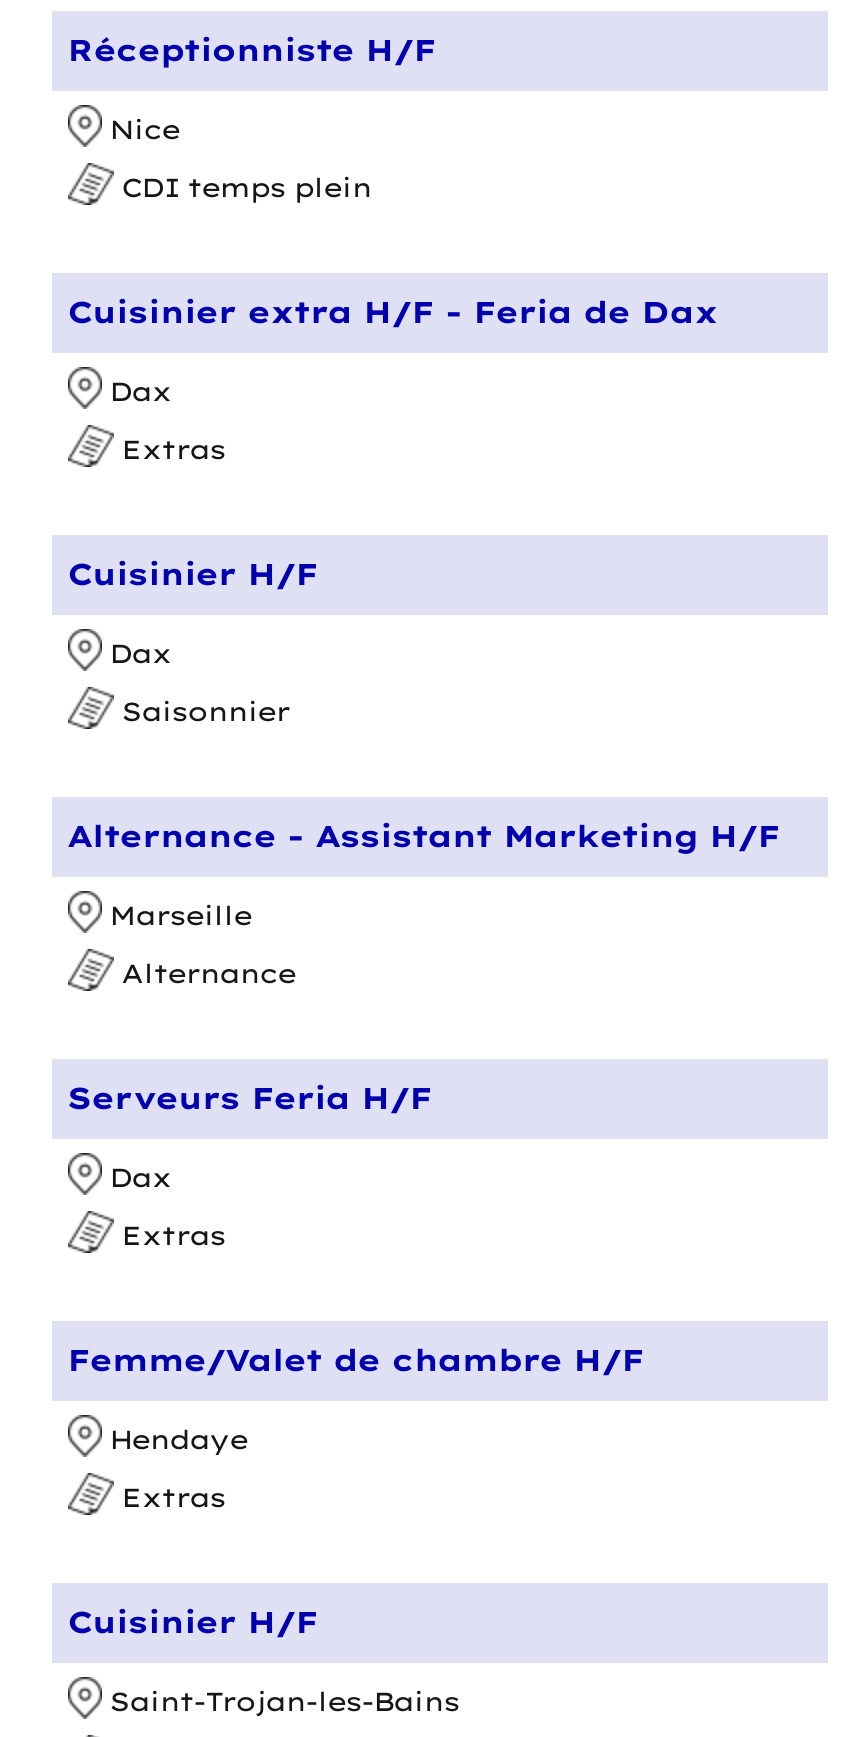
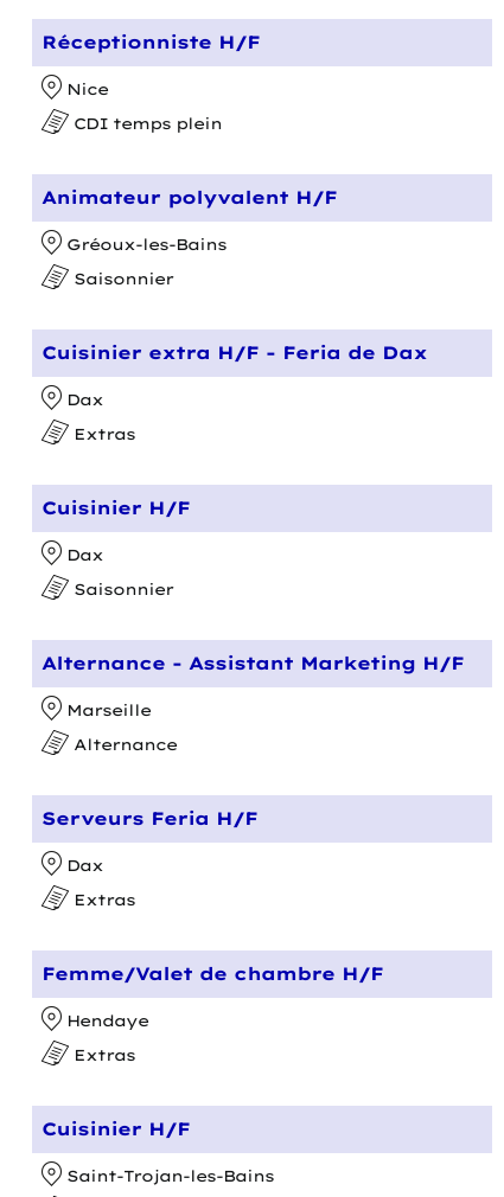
+ Animateur polyvalent H/F
+ Gréoux-les-Bains
+ Saisonnier
